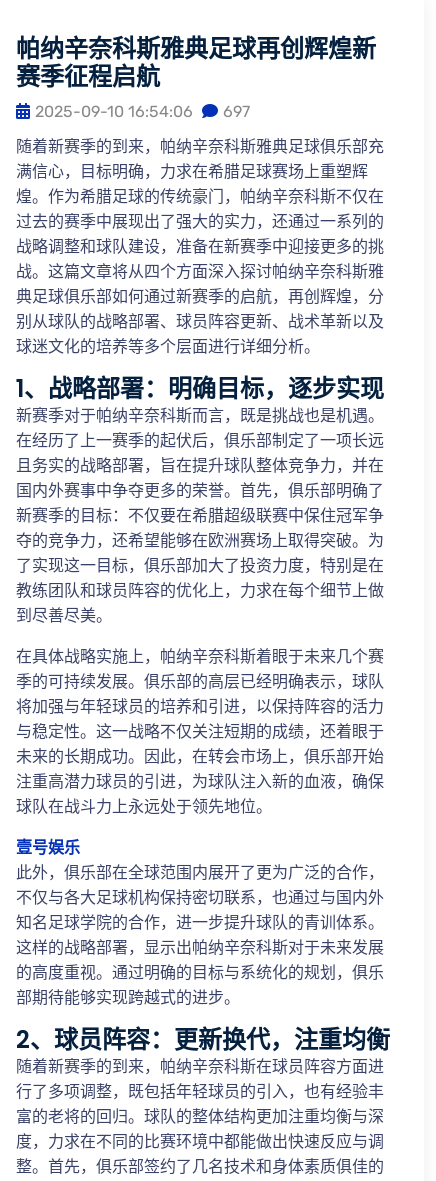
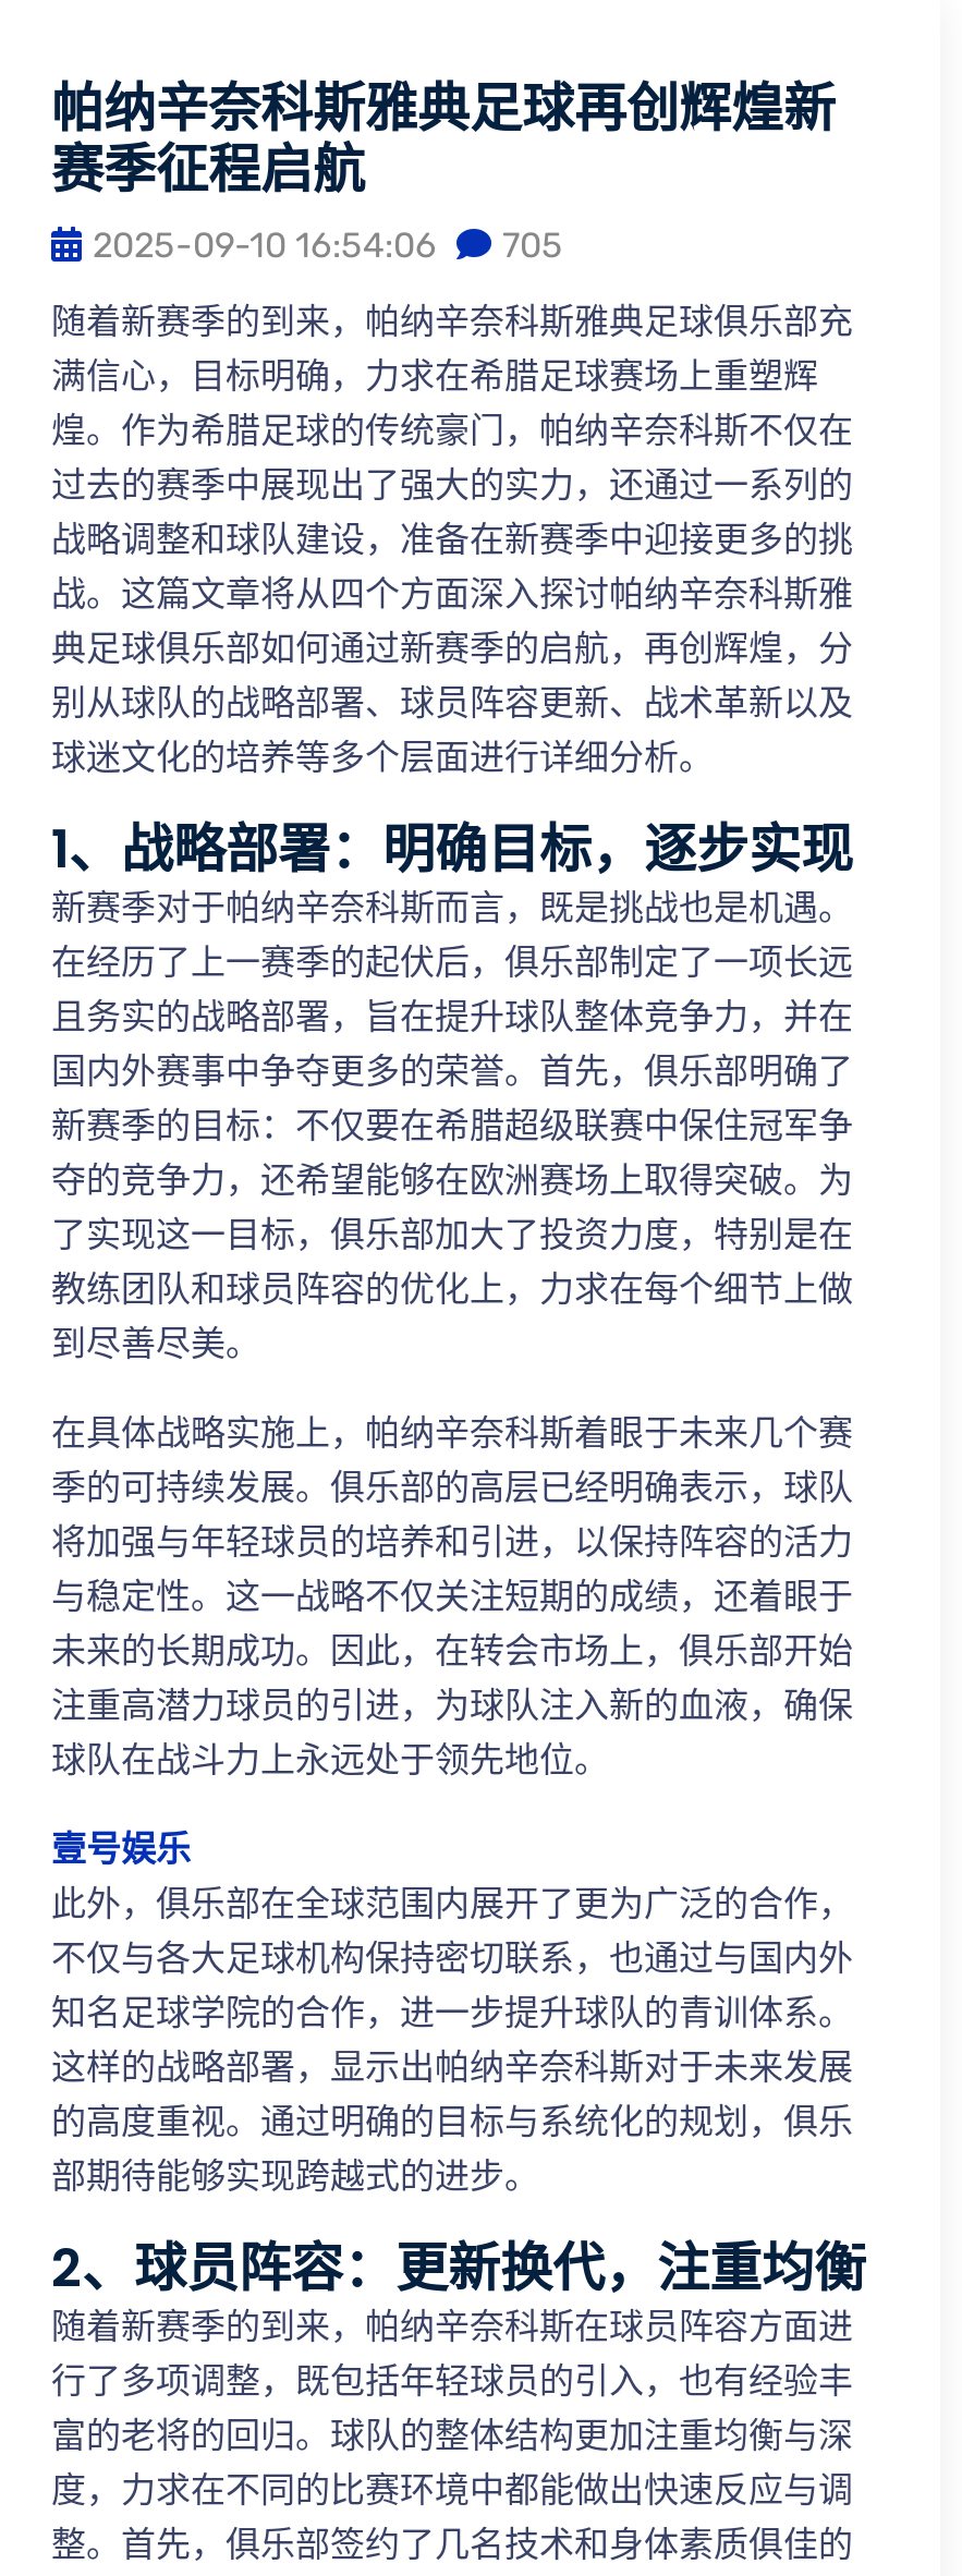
- 2025-09-10 16:54:06 697
+ 2025-09-10 16:54:06 705
